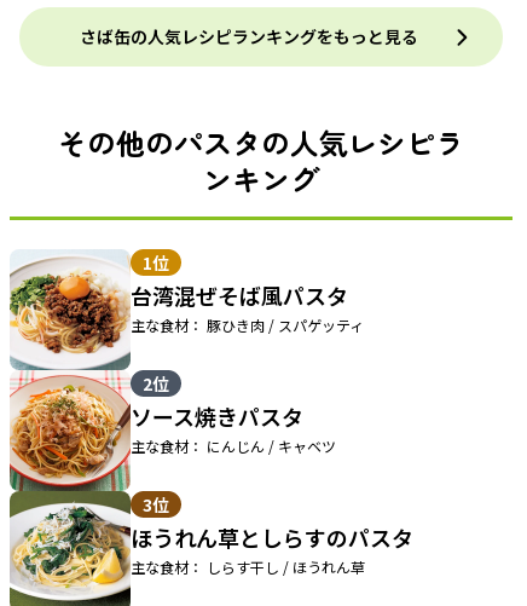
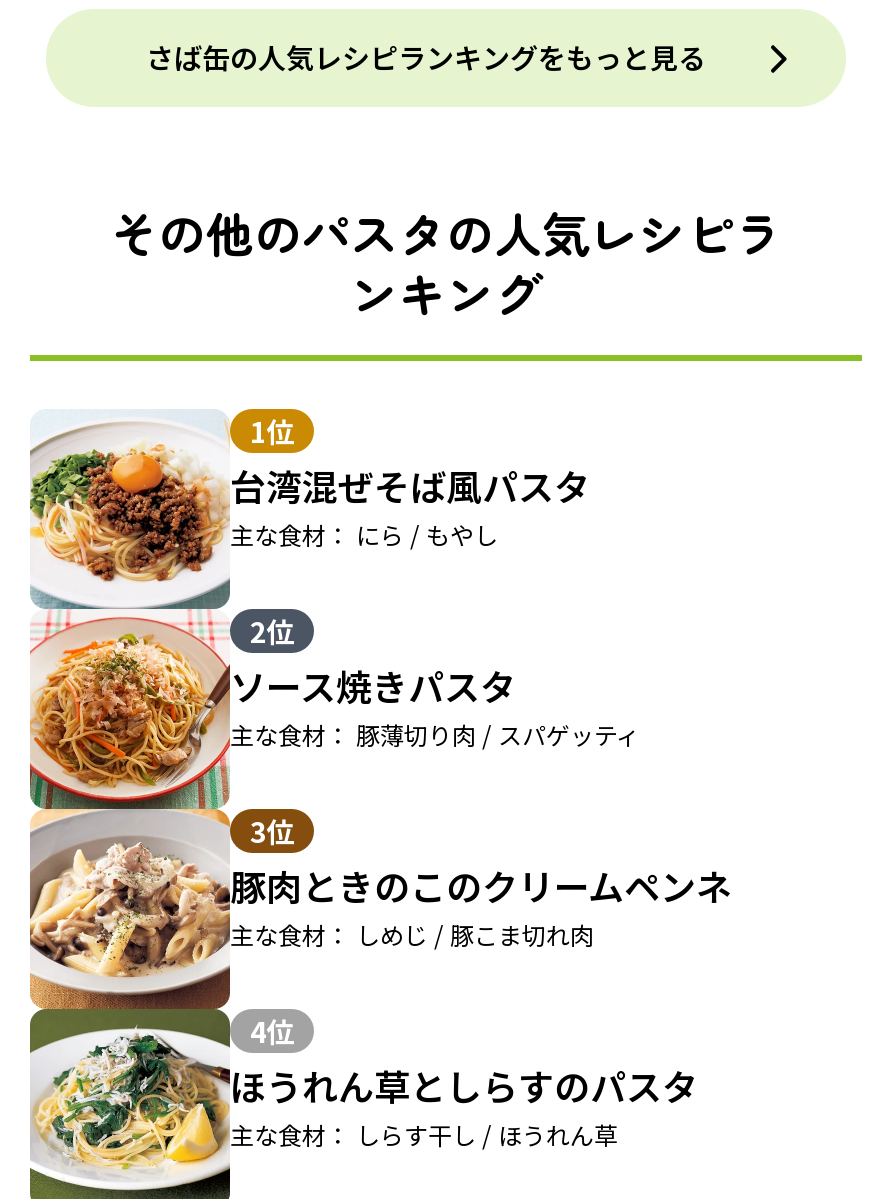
- 主な食材： 豚ひき肉 / スパゲッティ
+ 主な食材： にら / もやし

+ [image]
+ 豚肉ときのこのクリームペンネ
+ 主な食材： しめじ / 豚こま切れ肉
+ 4位

- 主な食材： にんじん / キャベツ
+ 主な食材： 豚薄切り肉 / スパゲッティ
